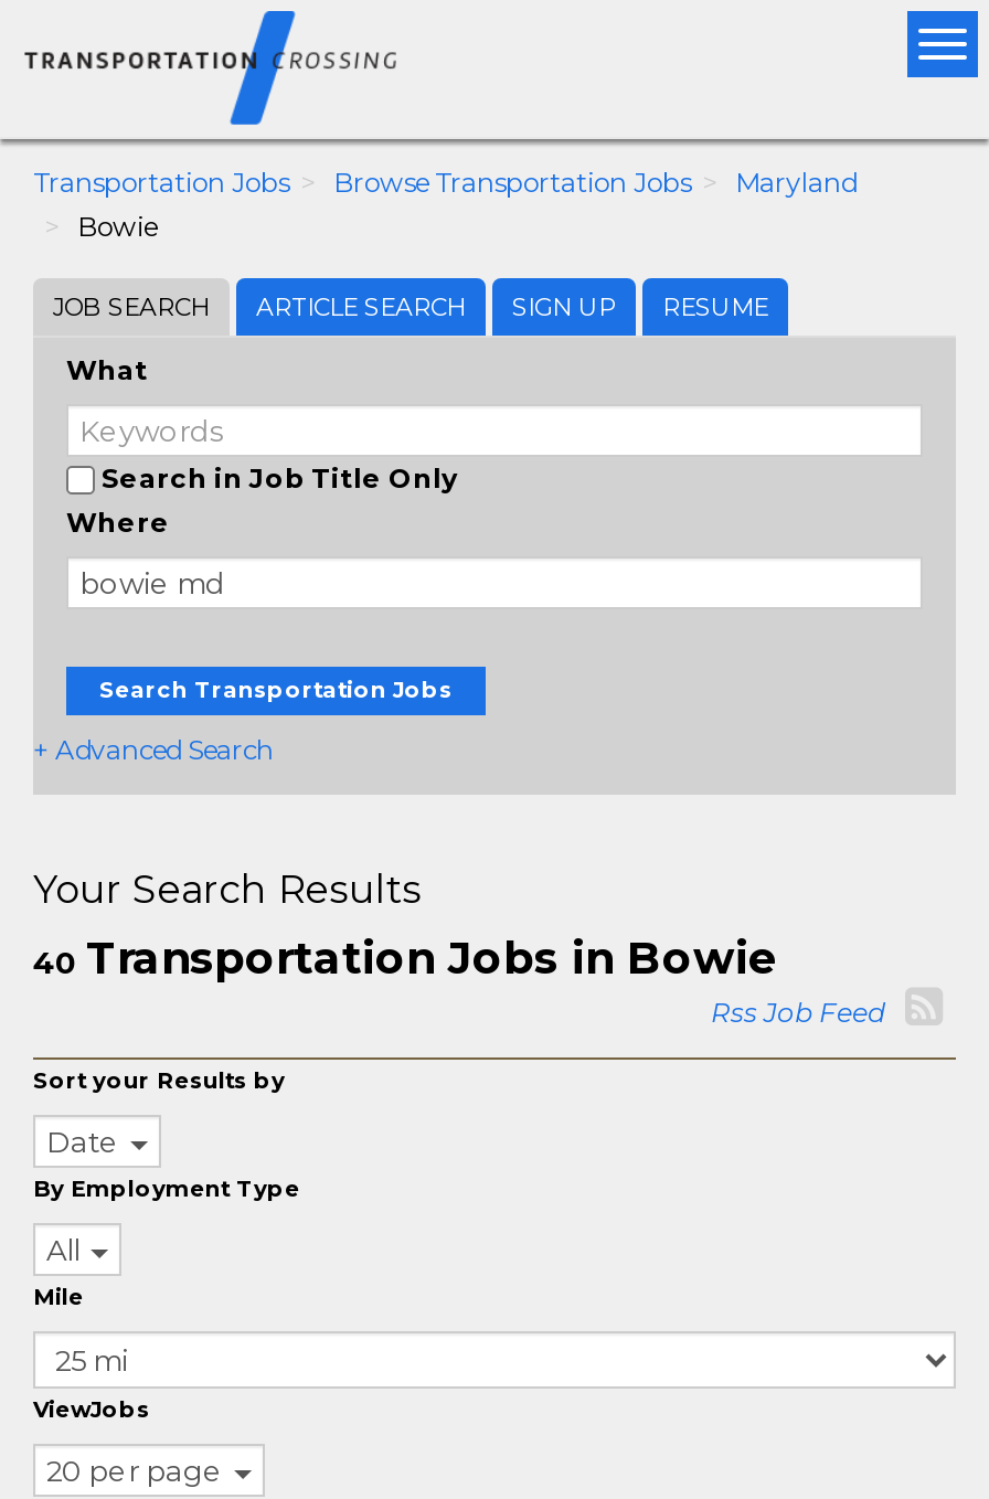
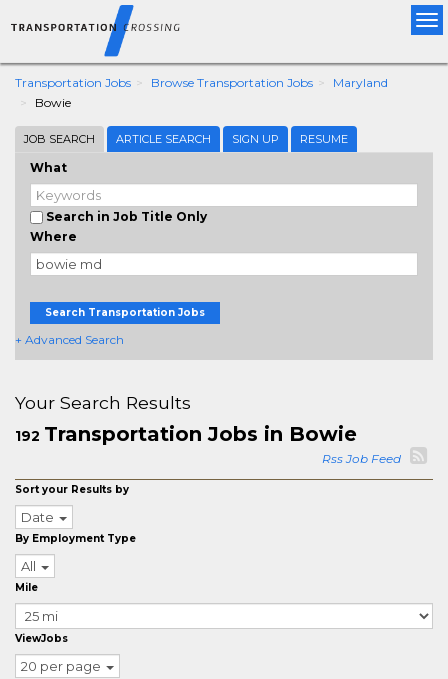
- 40 Transportation Jobs in Bowie
+ 192 Transportation Jobs in Bowie
